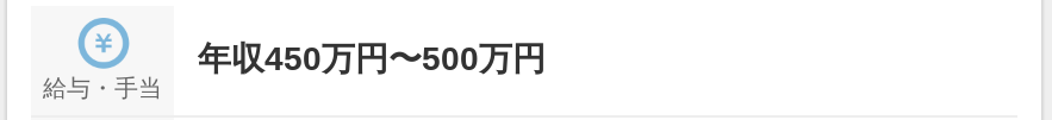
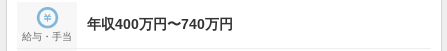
- 年収450万円〜500万円
+ 年収400万円〜740万円
